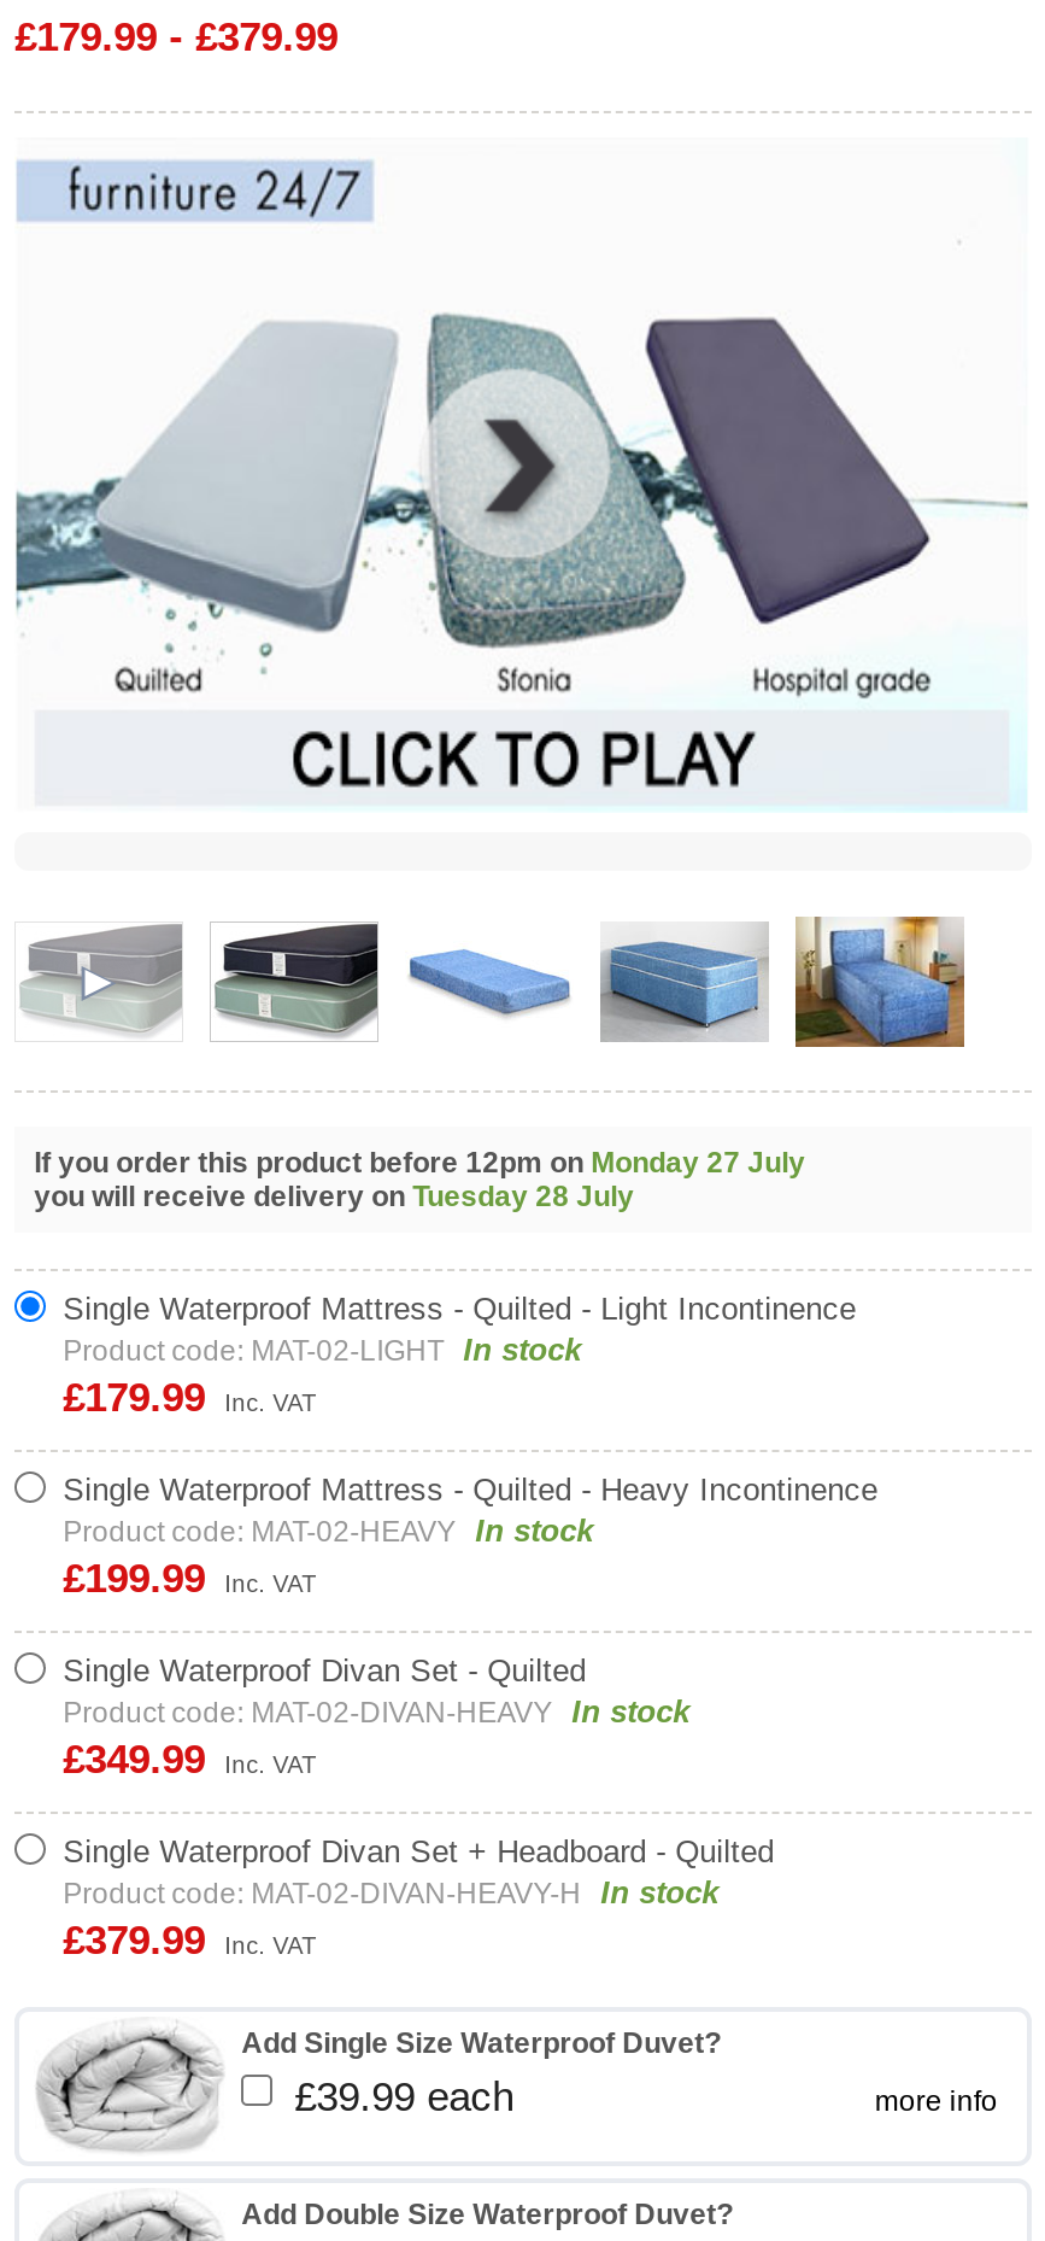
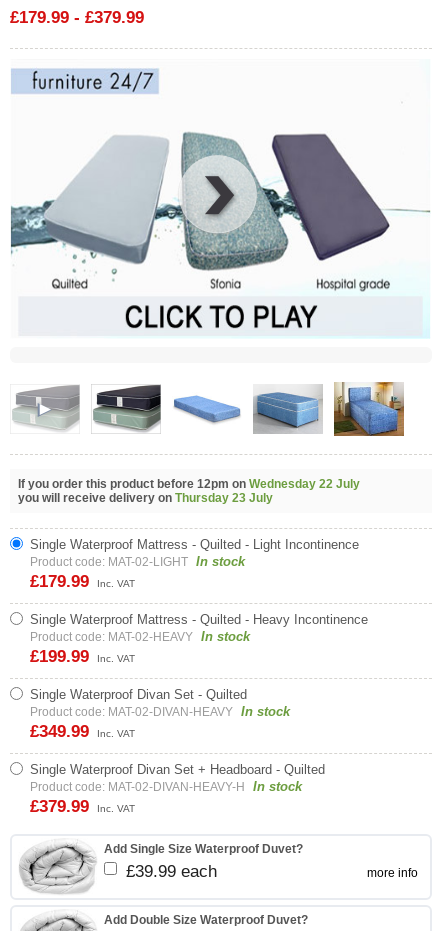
- If you order this product before 12pm on Monday 27 July
+ If you order this product before 12pm on Wednesday 22 July

- you will receive delivery on Tuesday 28 July
+ you will receive delivery on Thursday 23 July
